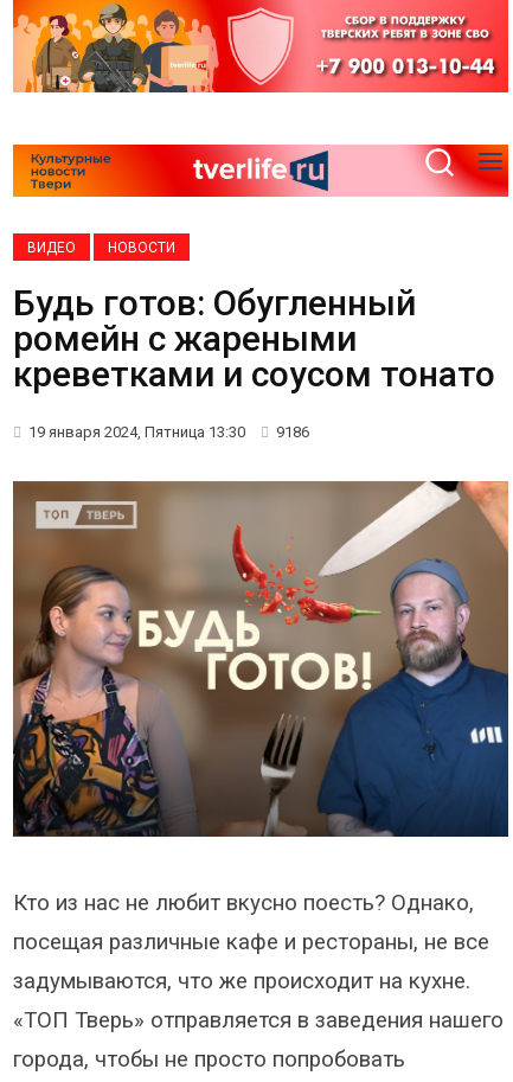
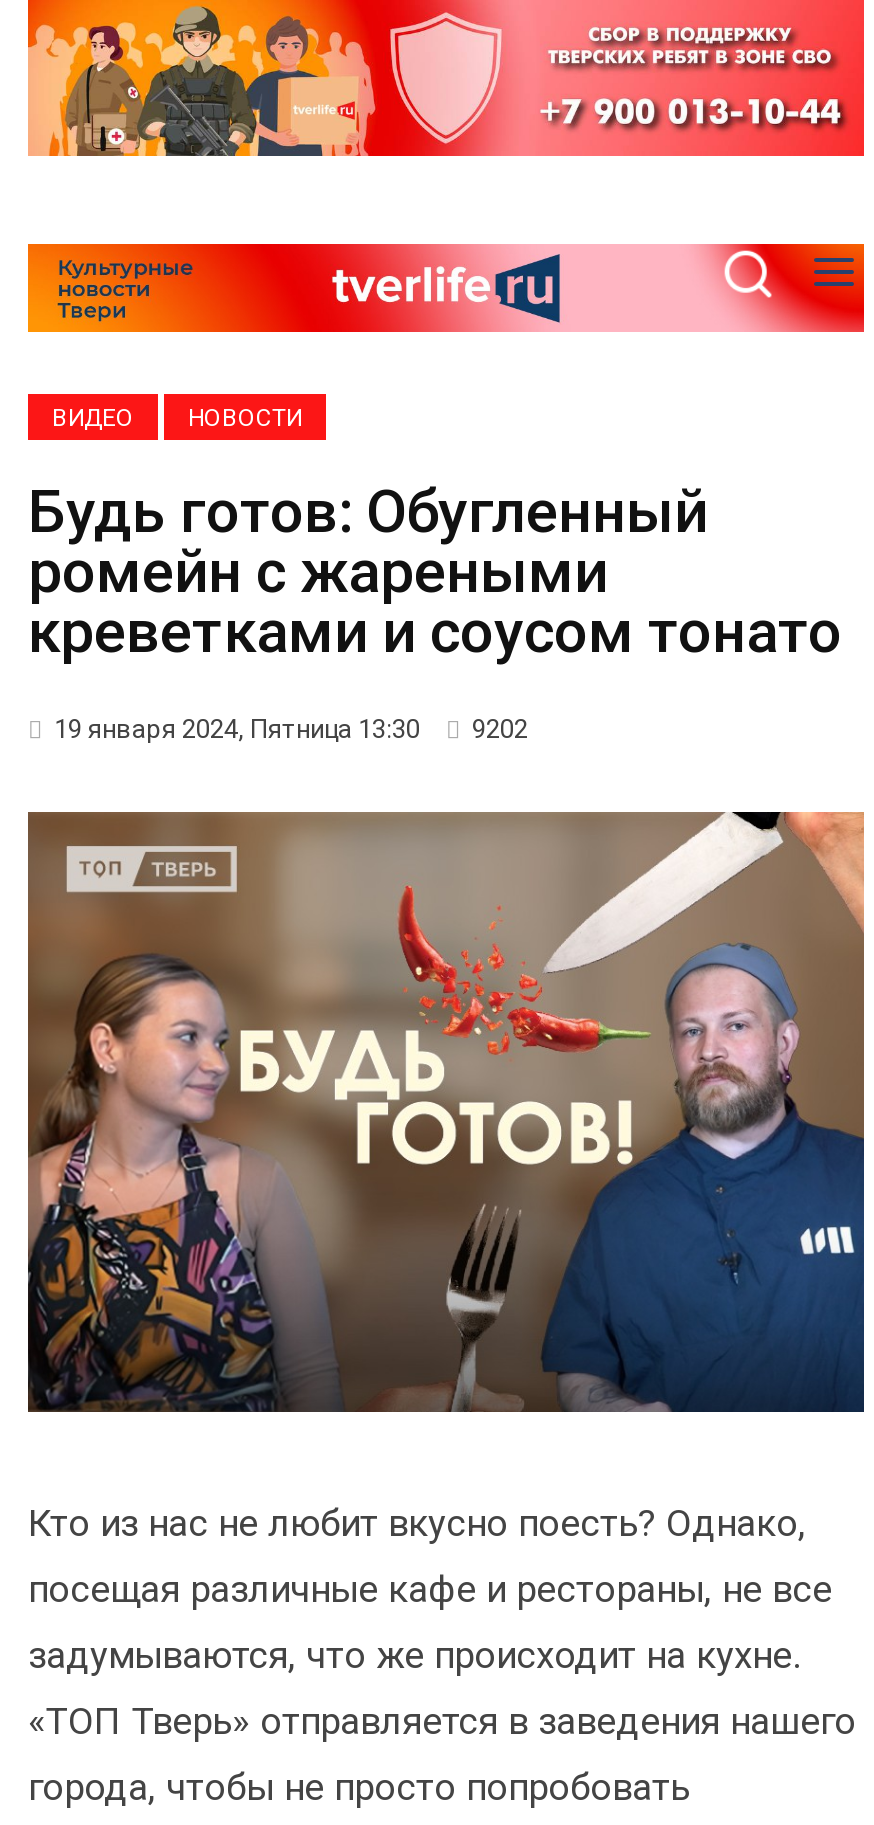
- 19 января 2024, Пятница 13:30 9186
+ 19 января 2024, Пятница 13:30 9202
